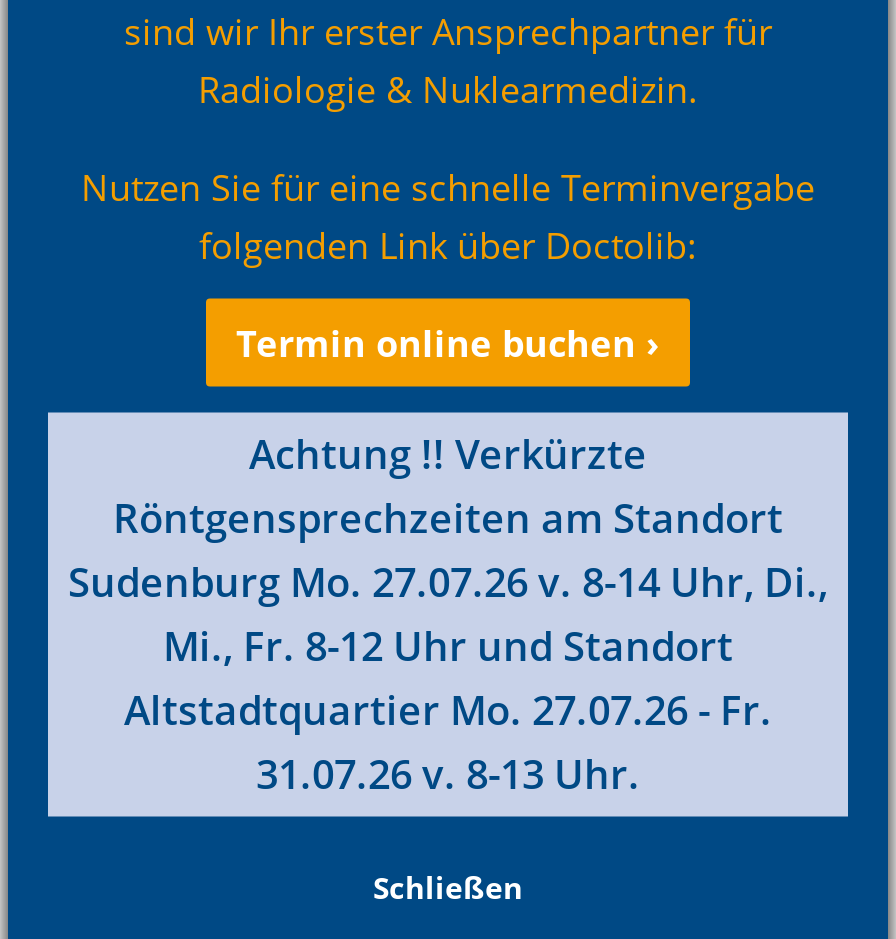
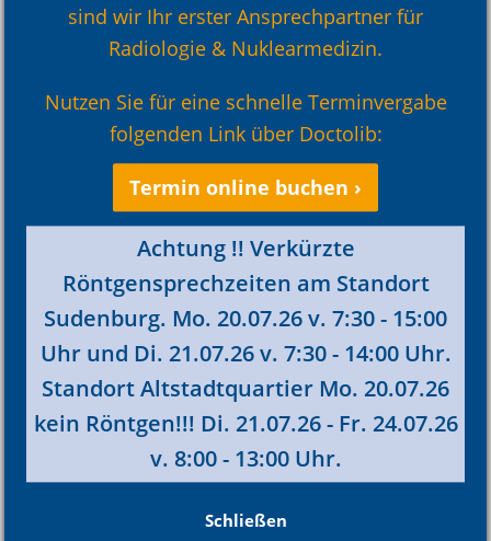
- Sudenburg Mo. 27.07.26 v. 8-14 Uhr, Di.,
- Mi., Fr. 8-12 Uhr und Standort
- Altstadtquartier Mo. 27.07.26 - Fr.
- 31.07.26 v. 8-13 Uhr.
+ Sudenburg. Mo. 20.07.26 v. 7:30 - 15:00
+ Uhr und Di. 21.07.26 v. 7:30 - 14:00 Uhr.
+ Standort Altstadtquartier Mo. 20.07.26
+ kein Röntgen!!! Di. 21.07.26 - Fr. 24.07.26
+ v. 8:00 - 13:00 Uhr.
